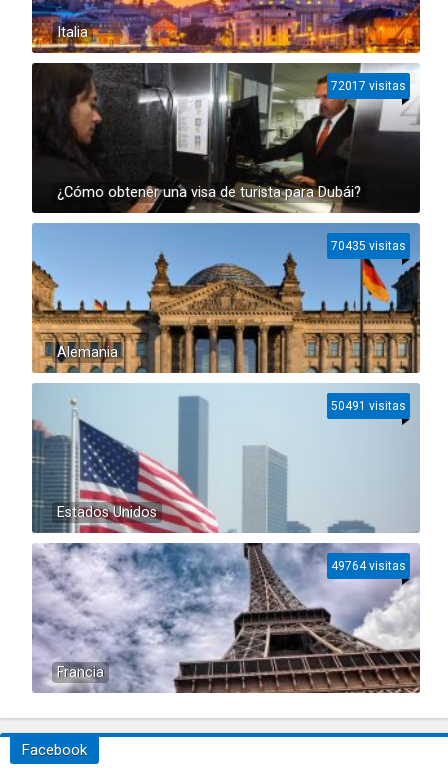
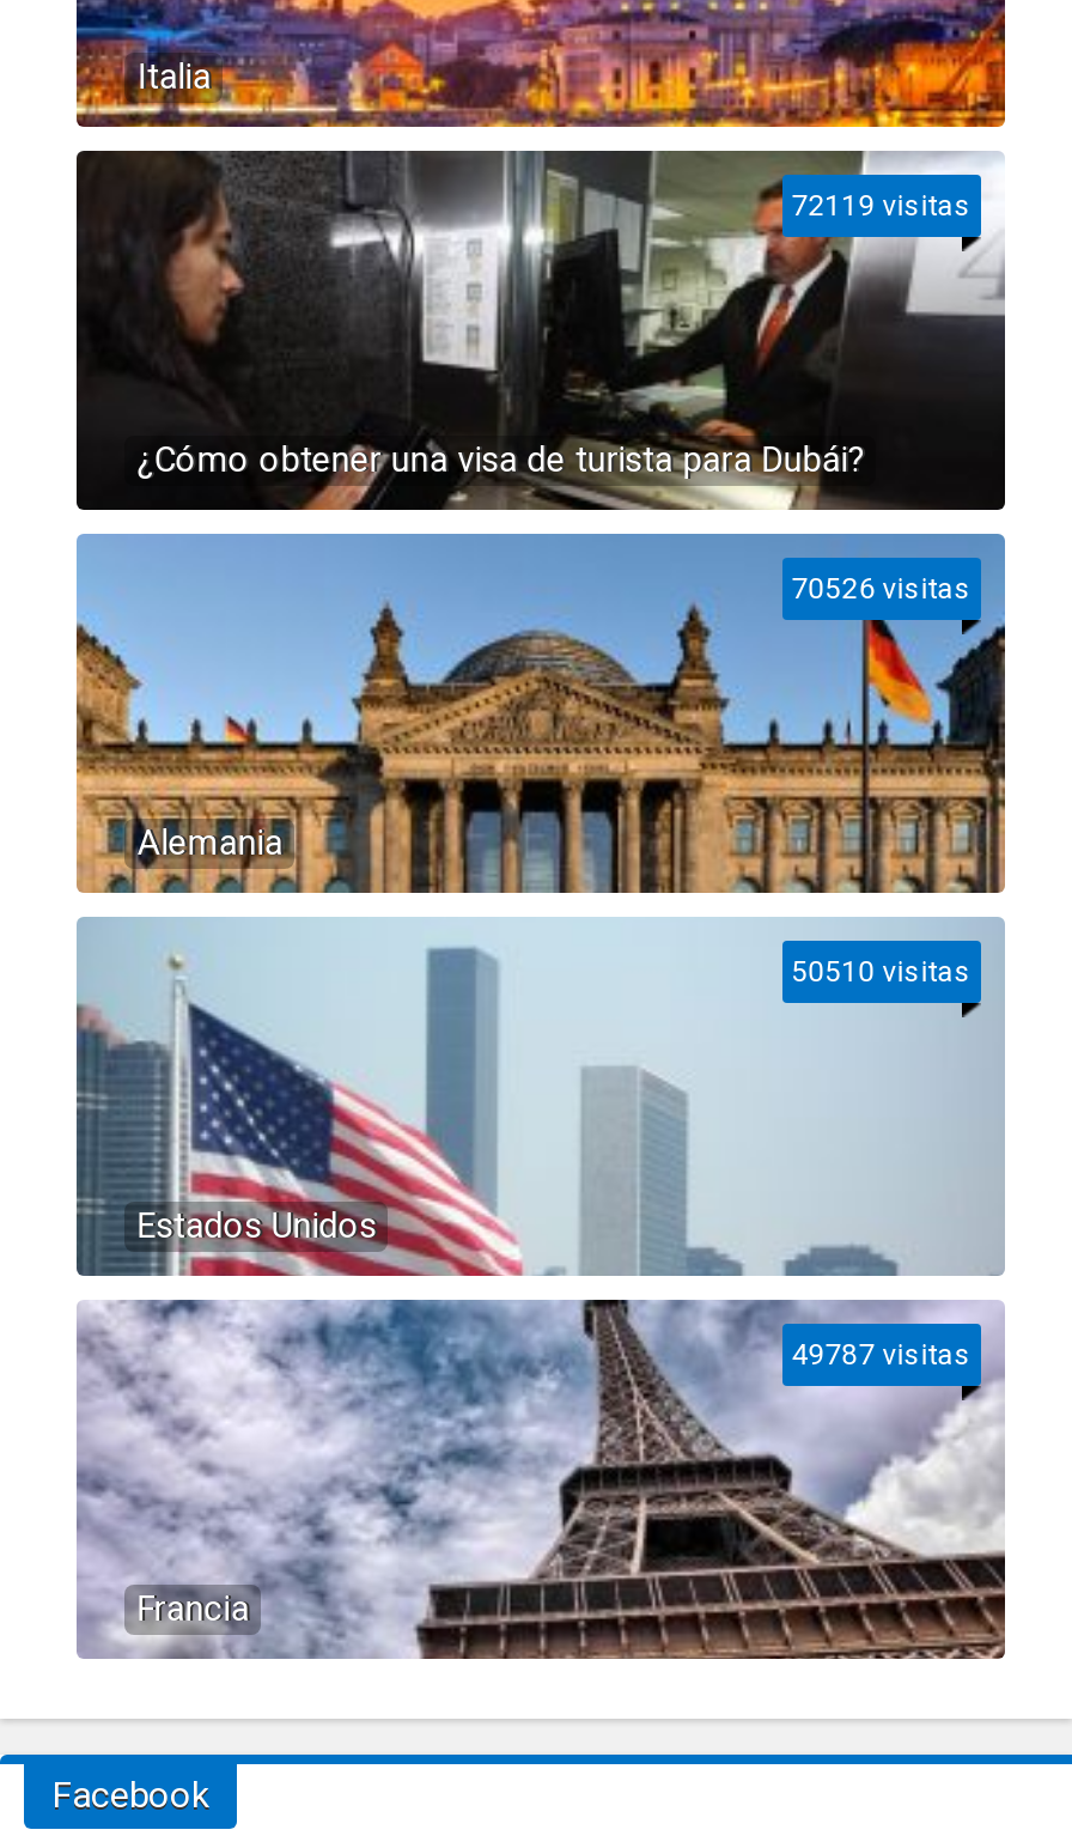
- 72017 visitas
+ 72119 visitas

- 70435 visitas
+ 70526 visitas

- 50491 visitas
+ 50510 visitas

- 49764 visitas
+ 49787 visitas
